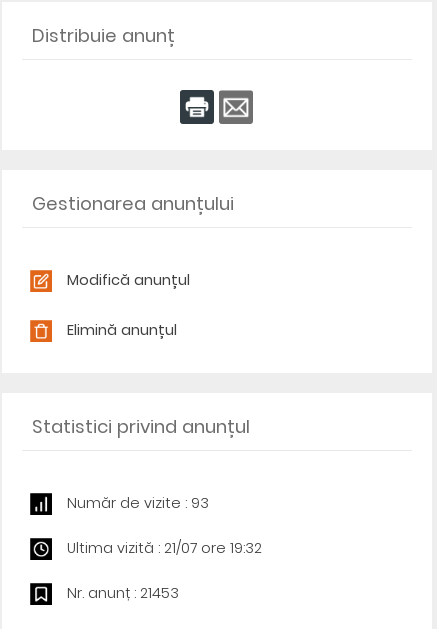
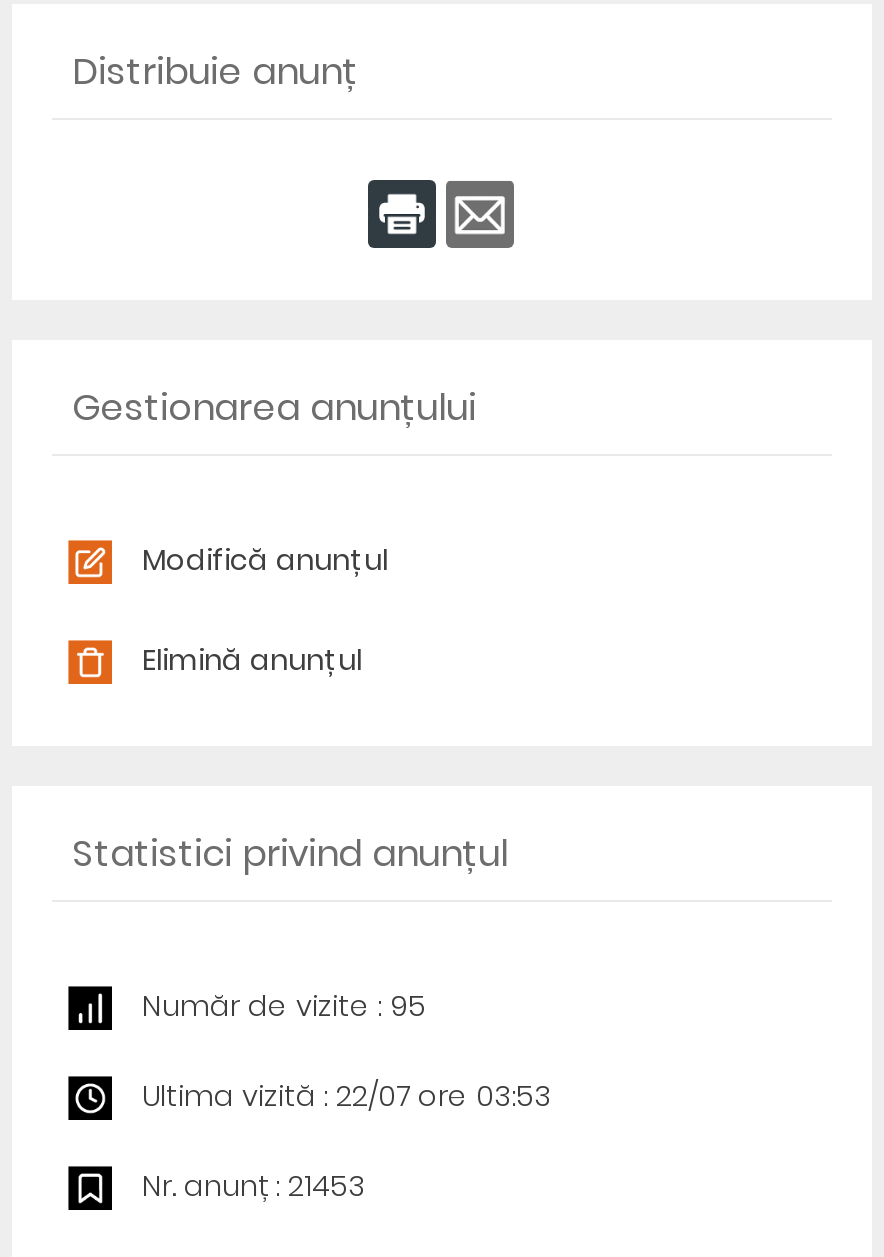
- Număr de vizite : 93
+ Număr de vizite : 95

- Ultima vizită : 21/07 ore 19:32
+ Ultima vizită : 22/07 ore 03:53
